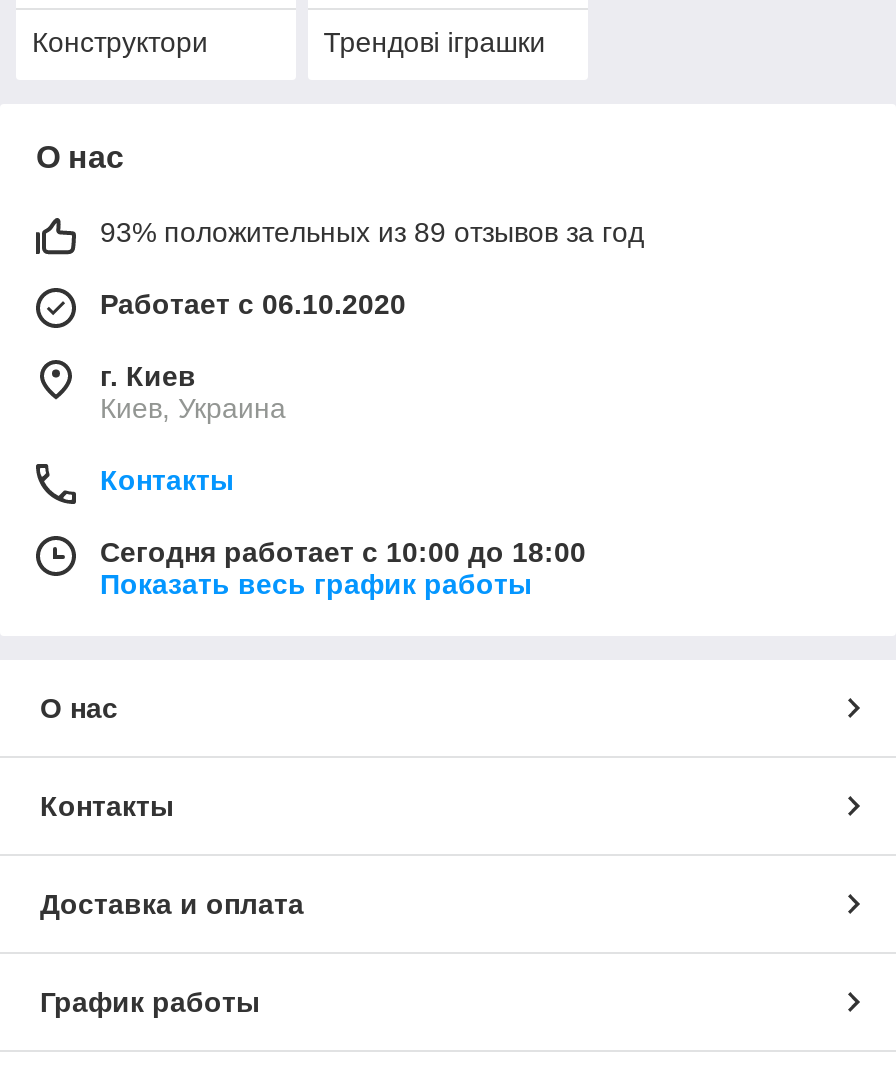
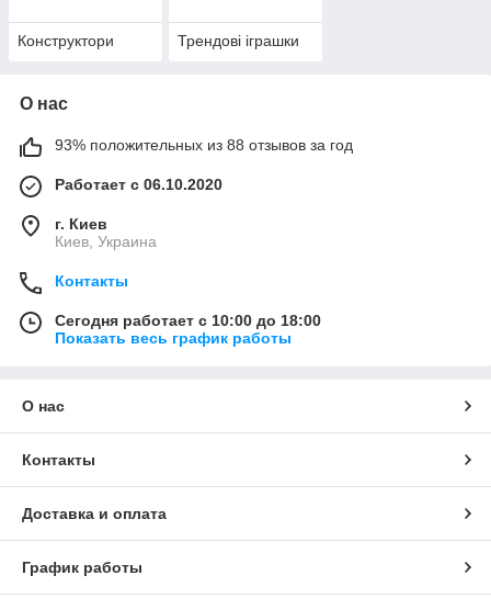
- 93% положительных из 89 отзывов за год
+ 93% положительных из 88 отзывов за год
